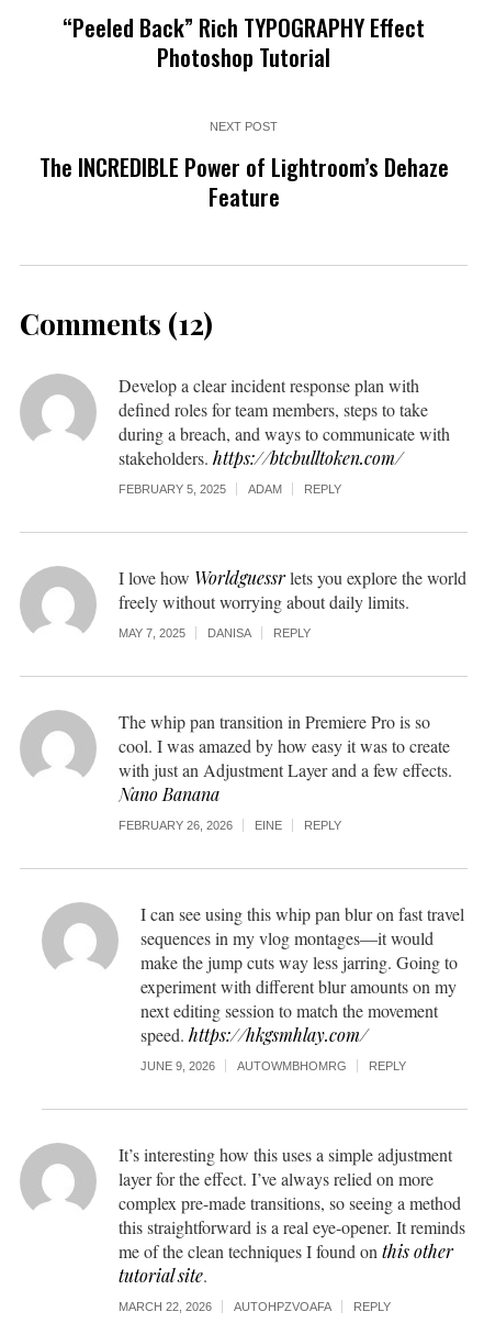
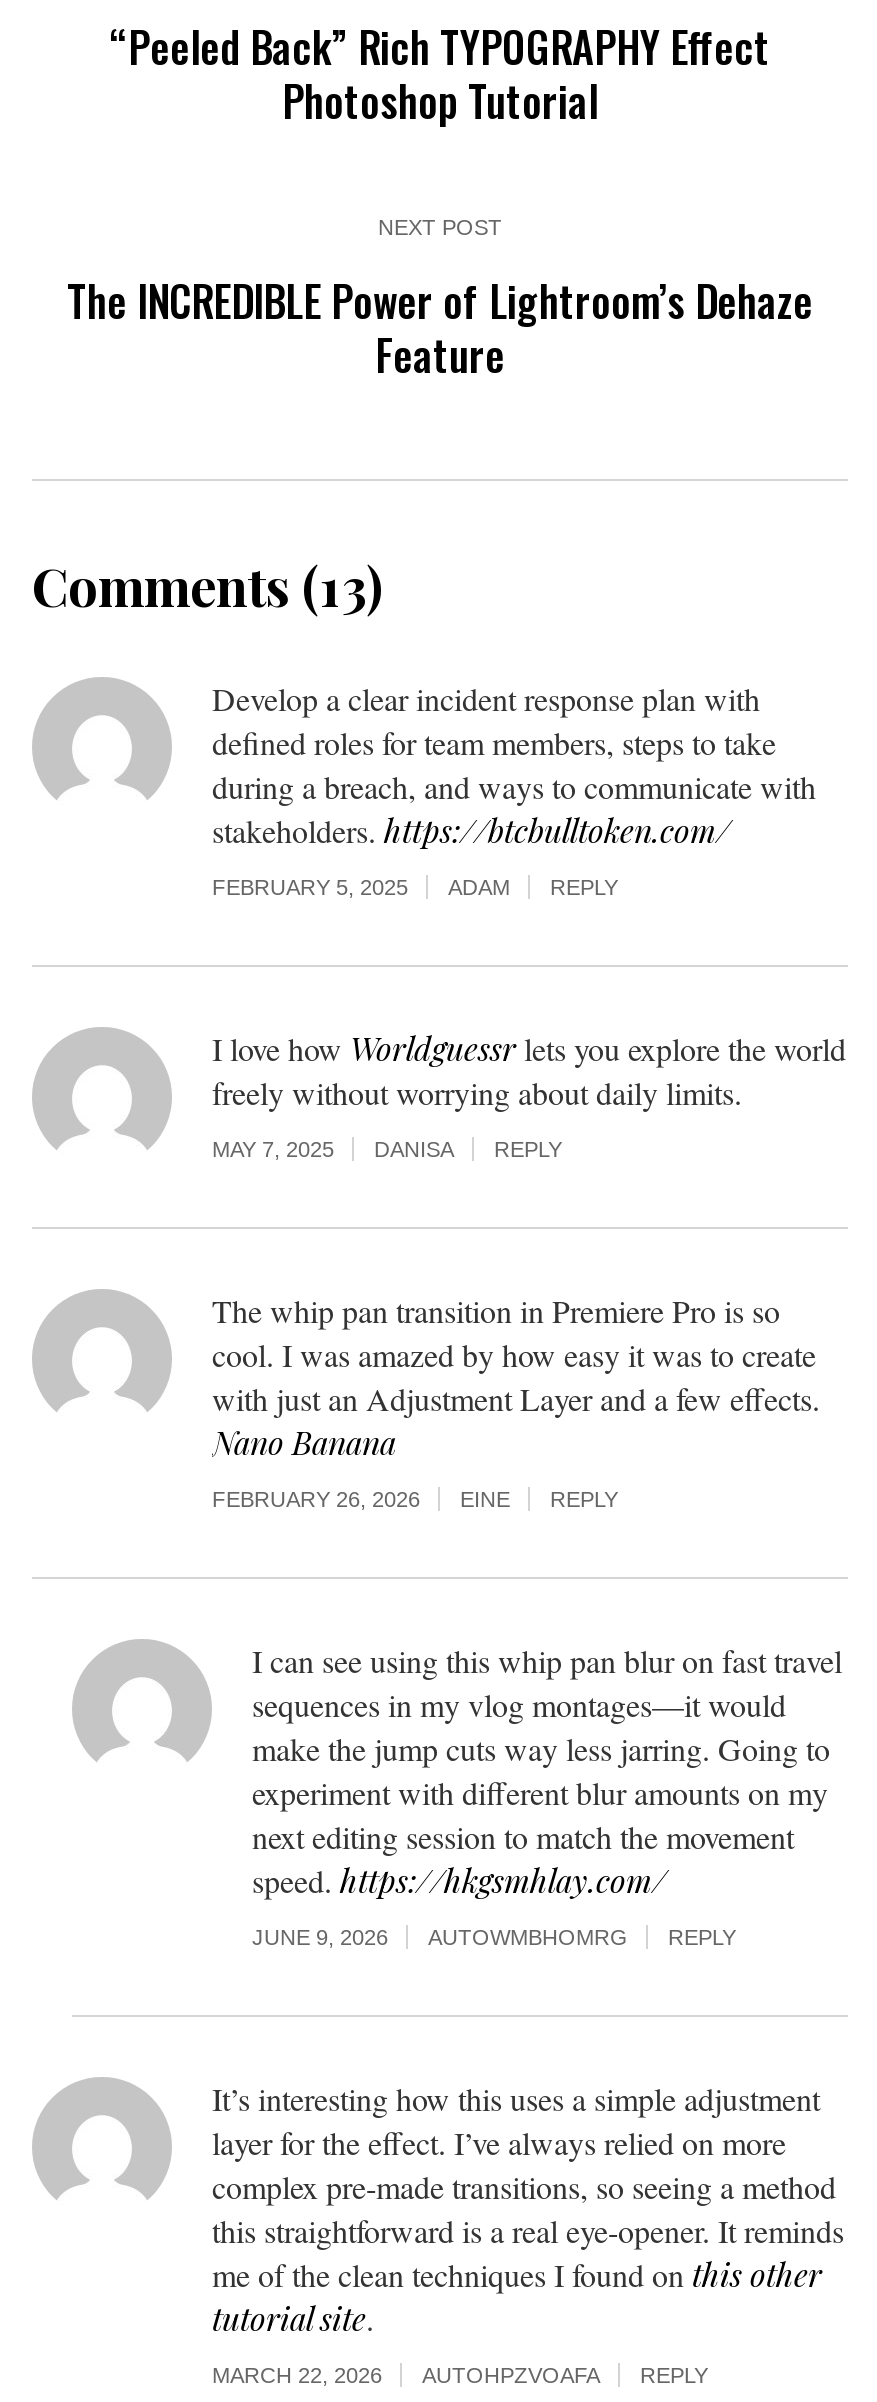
- Comments (12)
+ Comments (13)
